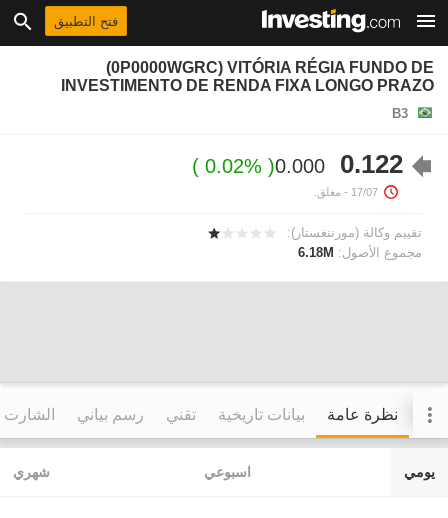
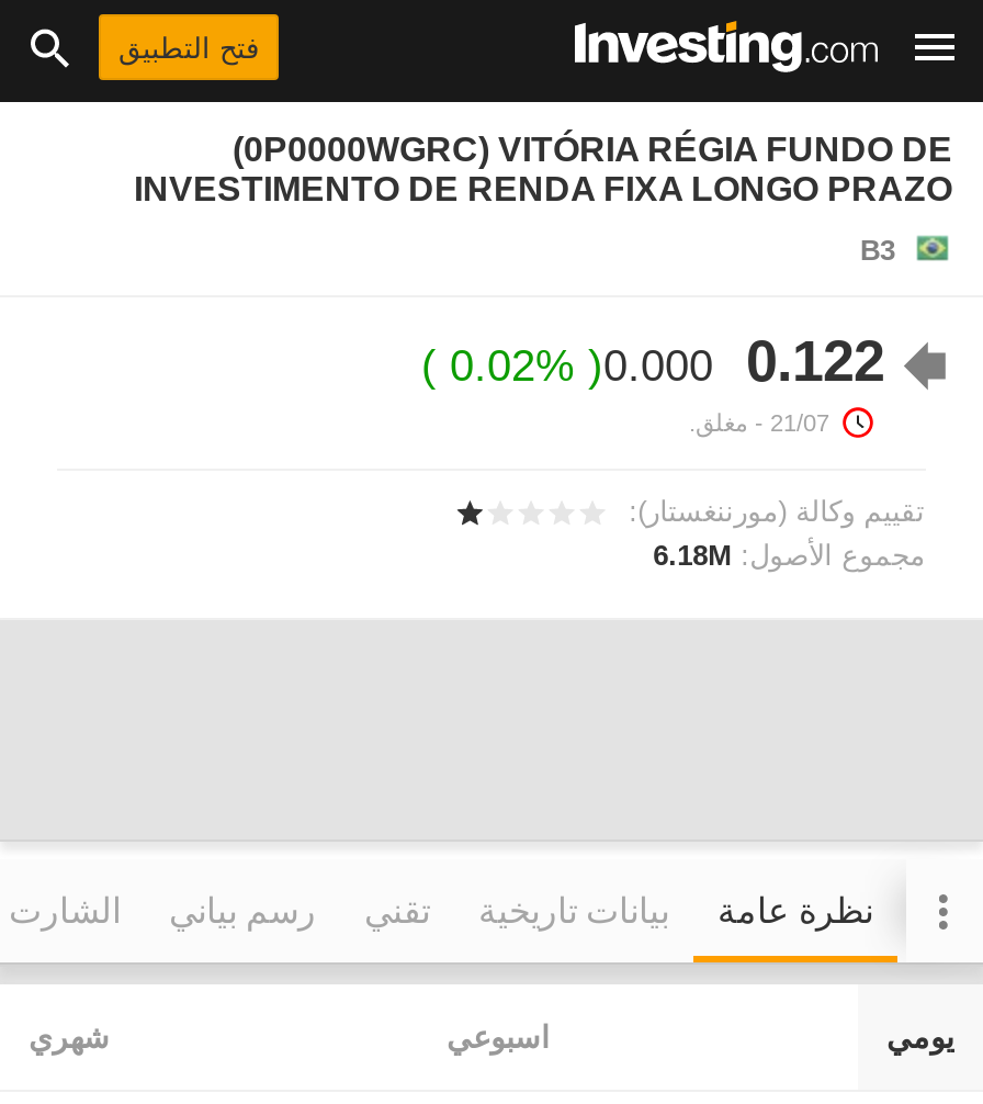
- 17/07 - مغلق.
+ 21/07 - مغلق.
